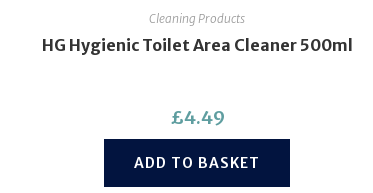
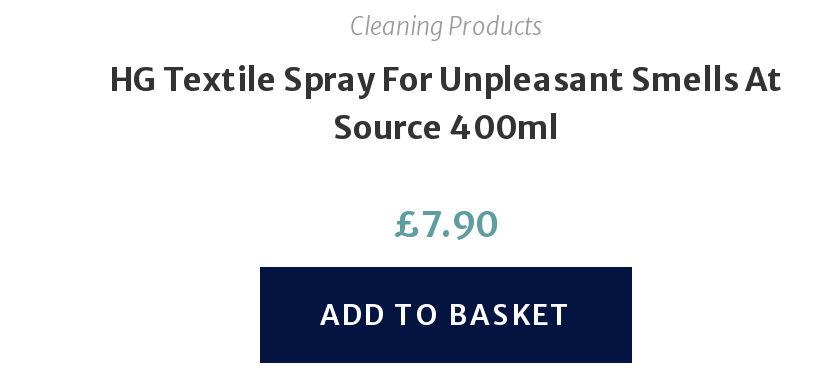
- HG Hygienic Toilet Area Cleaner 500ml
+ HG Textile Spray For Unpleasant Smells At
+ Source 400ml

- £4.49
+ £7.90
